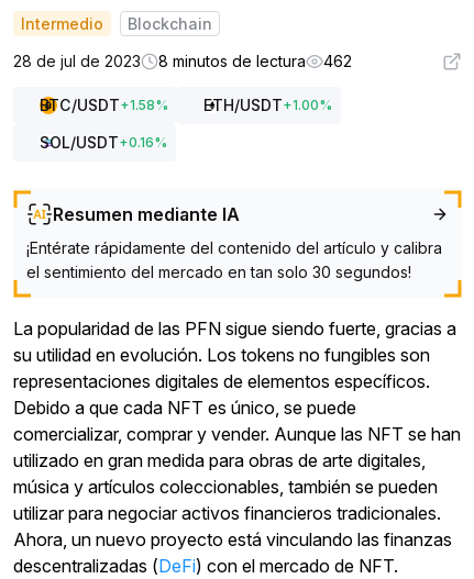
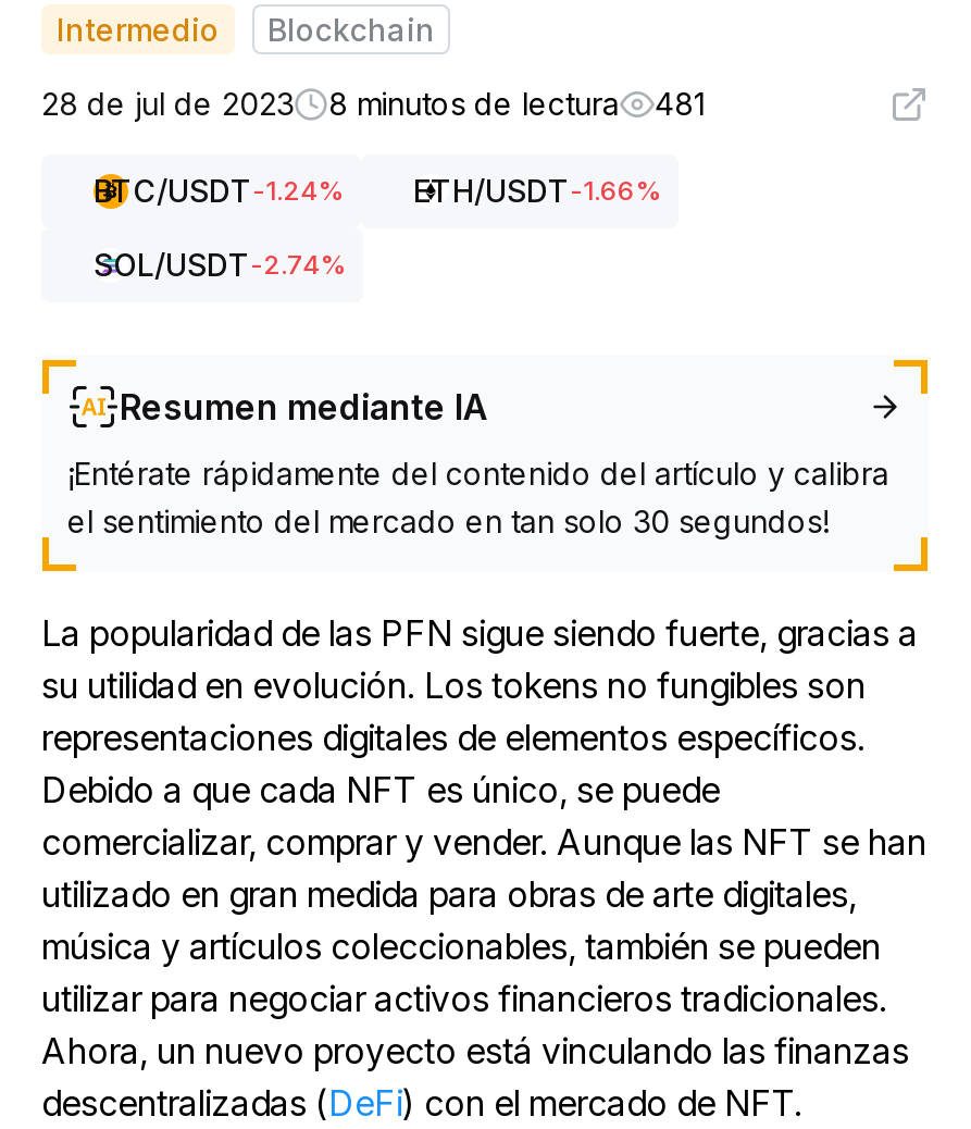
- 28 de jul de 2023 8 minutos de lectura 462
+ 28 de jul de 2023 8 minutos de lectura 481

- BTC/USDT + 1.58%
- ETH/USDT + 1.00%
+ BTC/USDT-1.24%
+ ETH/USDT-1.66%

- SOL/USDT + 0.16%
+ SOL/USDT-2.74%
